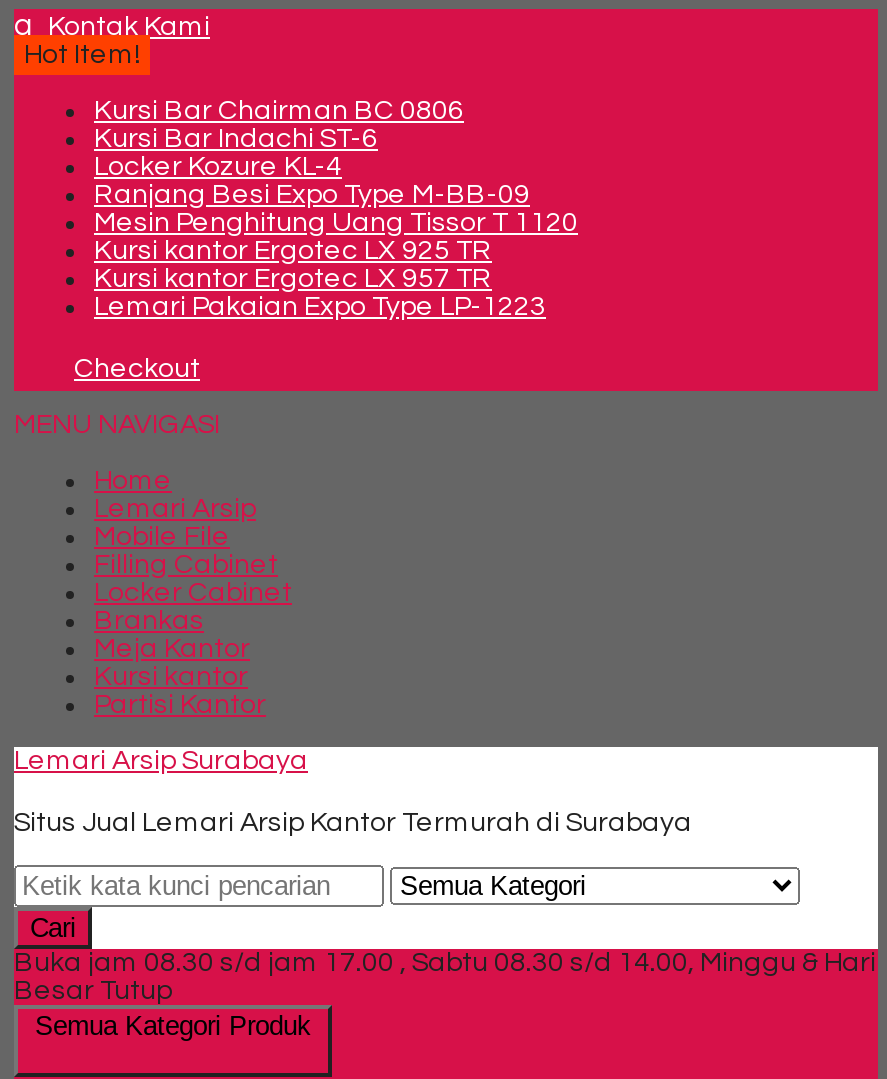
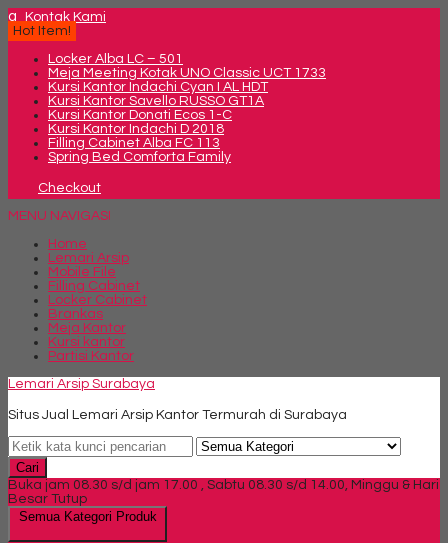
- Kursi Bar Chairman BC 0806
- Kursi Bar Indachi ST-6
- Locker Kozure KL-4
- Ranjang Besi Expo Type M-BB-09
- Mesin Penghitung Uang Tissor T 1120
- Kursi kantor Ergotec LX 925 TR
- Kursi kantor Ergotec LX 957 TR
- Lemari Pakaian Expo Type LP-1223
+ Locker Alba LC – 501
+ Meja Meeting Kotak UNO Classic UCT 1733
+ Kursi Kantor Indachi Cyan I AL HDT
+ Kursi Kantor Savello RUSSO GT1A
+ Kursi Kantor Donati Ecos 1-C
+ Kursi Kantor Indachi D 2018
+ Filling Cabinet Alba FC 113
+ Spring Bed Comforta Family
